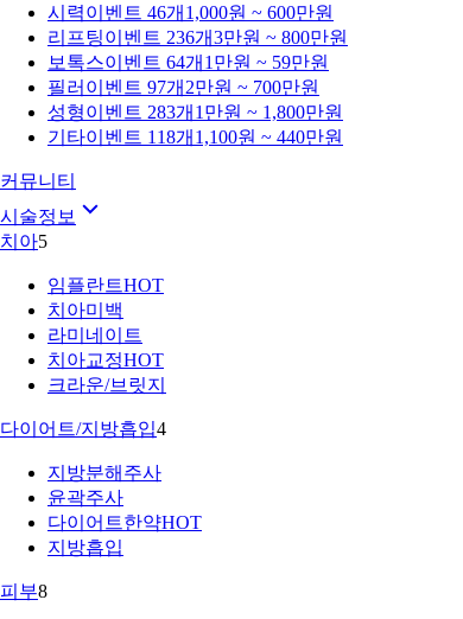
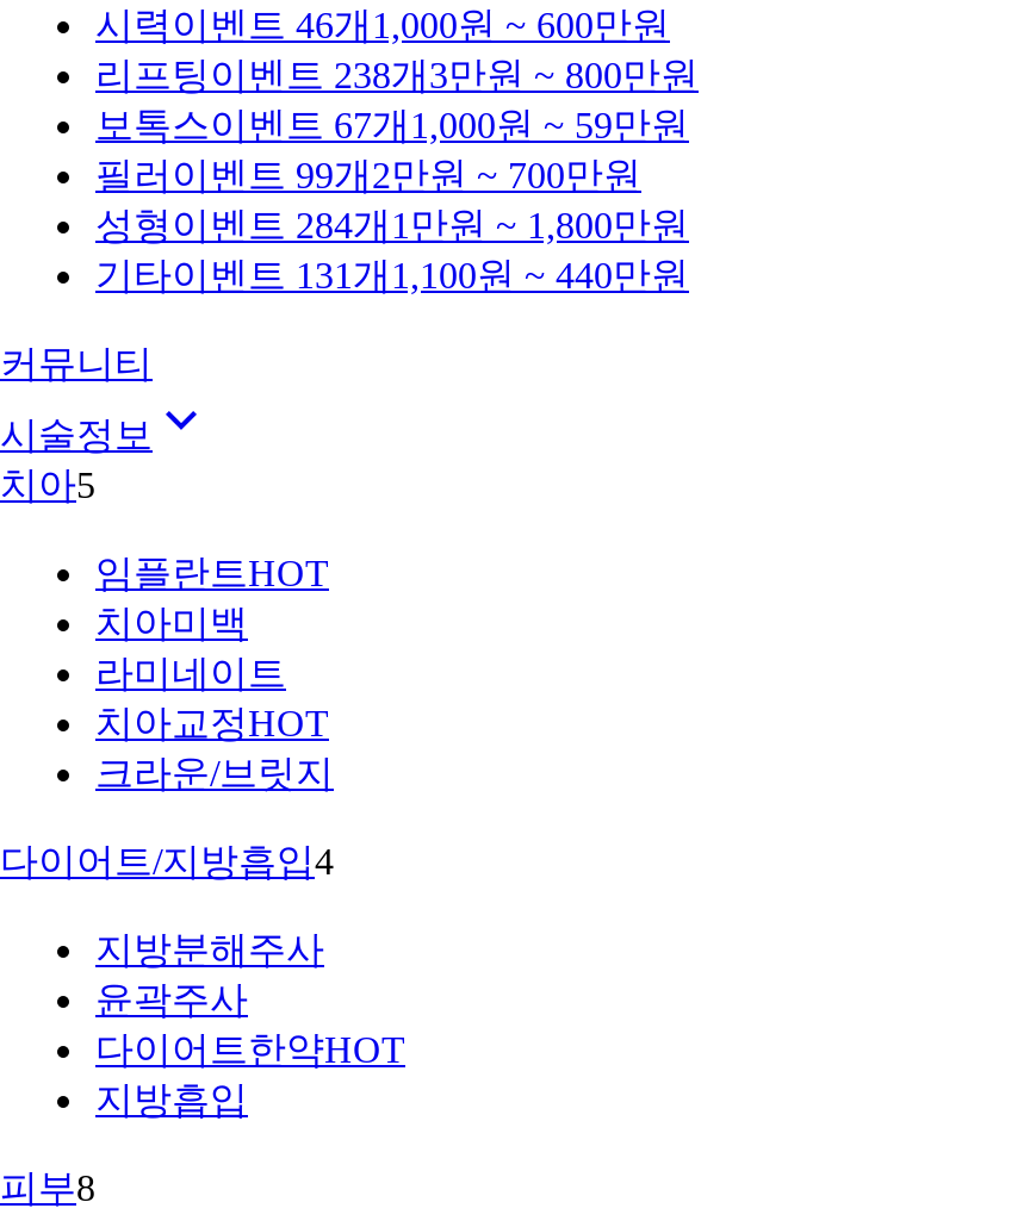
- 리프팅 이벤트 236개3만원 ~ 800만원
+ 리프팅 이벤트 238개3만원 ~ 800만원

- 보톡스 이벤트 64개 1만원 ~ 59만원
+ 보톡스 이벤트 67개 1,000원 ~ 59만원

- 필러 이벤트 97개2만원 ~ 700만원
+ 필러 이벤트 99개2만원 ~ 700만원

- 성형 이벤트 283개 1만원 ~ 1,800만원
+ 성형 이벤트 284개 1만원 ~ 1,800만원

- 기타이벤트 118개 1,100원 ~ 440만원
+ 기타이벤트 131개 1,100원 ~ 440만원
